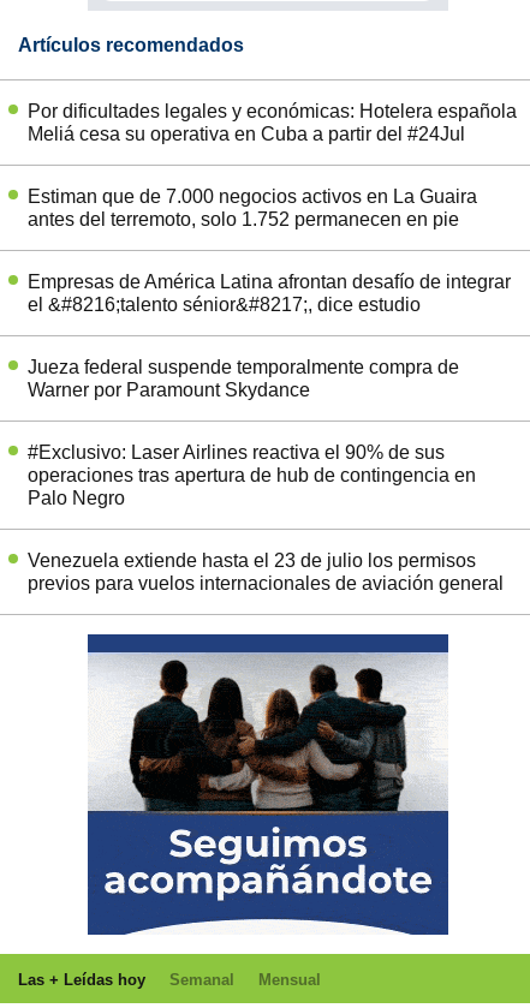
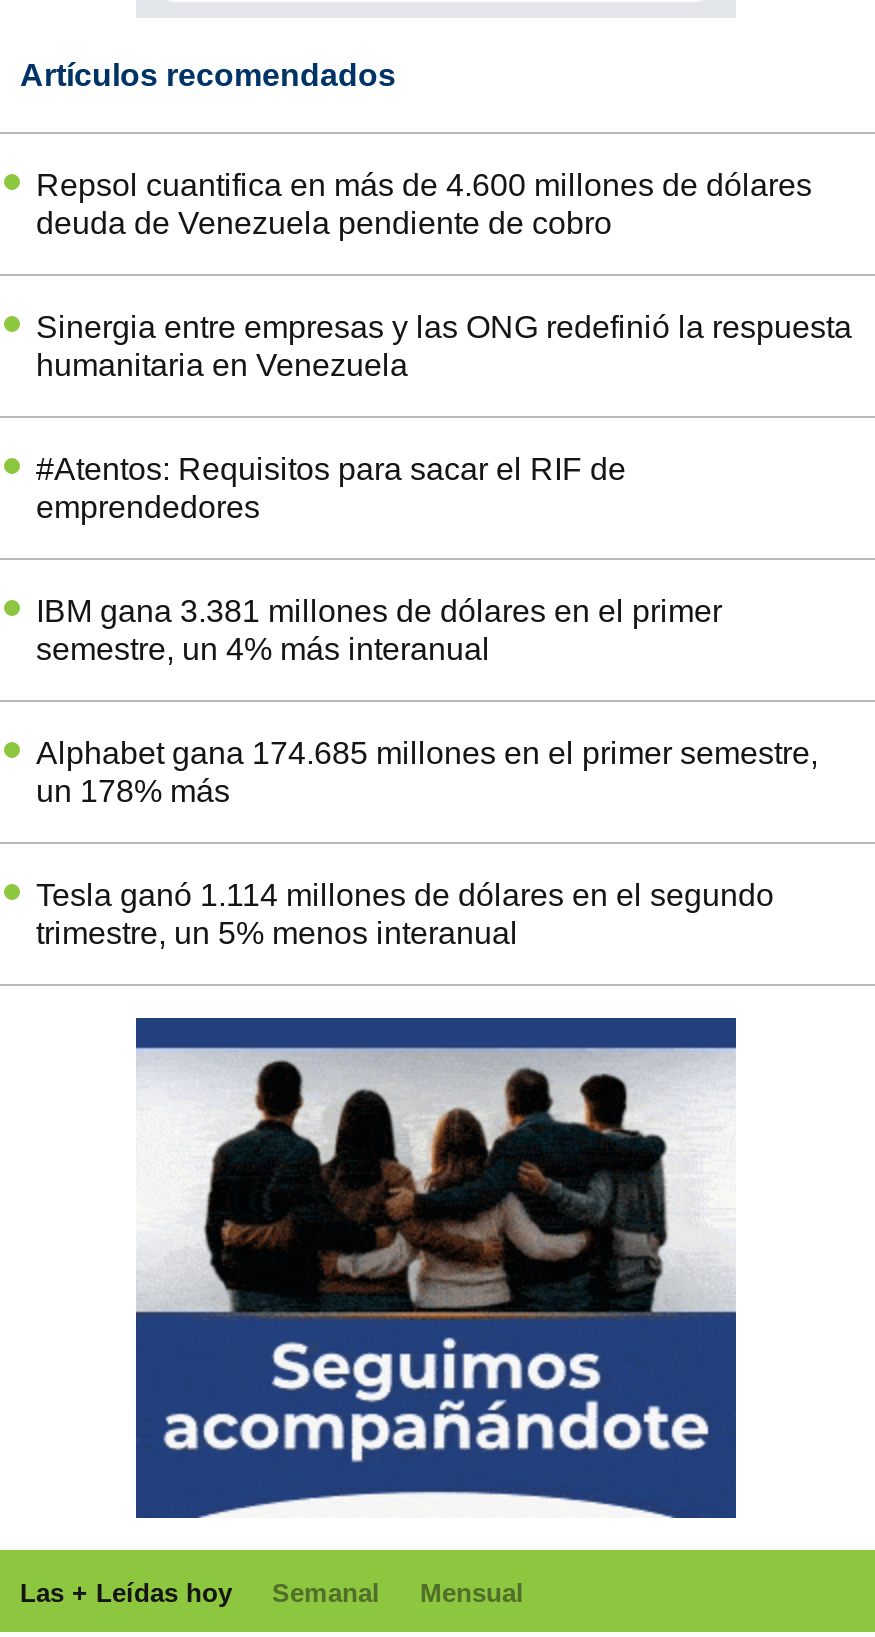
- Por dificultades legales y económicas: Hotelera española
- Meliá cesa su operativa en Cuba a partir del #24Jul
+ Repsol cuantifica en más de 4.600 millones de dólares
+ deuda de Venezuela pendiente de cobro

- Estiman que de 7.000 negocios activos en La Guaira
- antes del terremoto, solo 1.752 permanecen en pie
+ Sinergia entre empresas y las ONG redefinió la respuesta
+ humanitaria en Venezuela

- Empresas de América Latina afrontan desafío de integrar
- el &#8216;talento sénior&#8217;, dice estudio
+ #Atentos: Requisitos para sacar el RIF de
+ emprendedores

- Jueza federal suspende temporalmente compra de
- Warner por Paramount Skydance
+ IBM gana 3.381 millones de dólares en el primer
+ semestre, un 4% más interanual

- #Exclusivo: Laser Airlines reactiva el 90% de sus
- operaciones tras apertura de hub de contingencia en
- Palo Negro
+ Alphabet gana 174.685 millones en el primer semestre,
+ un 178% más

- Venezuela extiende hasta el 23 de julio los permisos
- previos para vuelos internacionales de aviación general
+ Tesla ganó 1.114 millones de dólares en el segundo
+ trimestre, un 5% menos interanual
